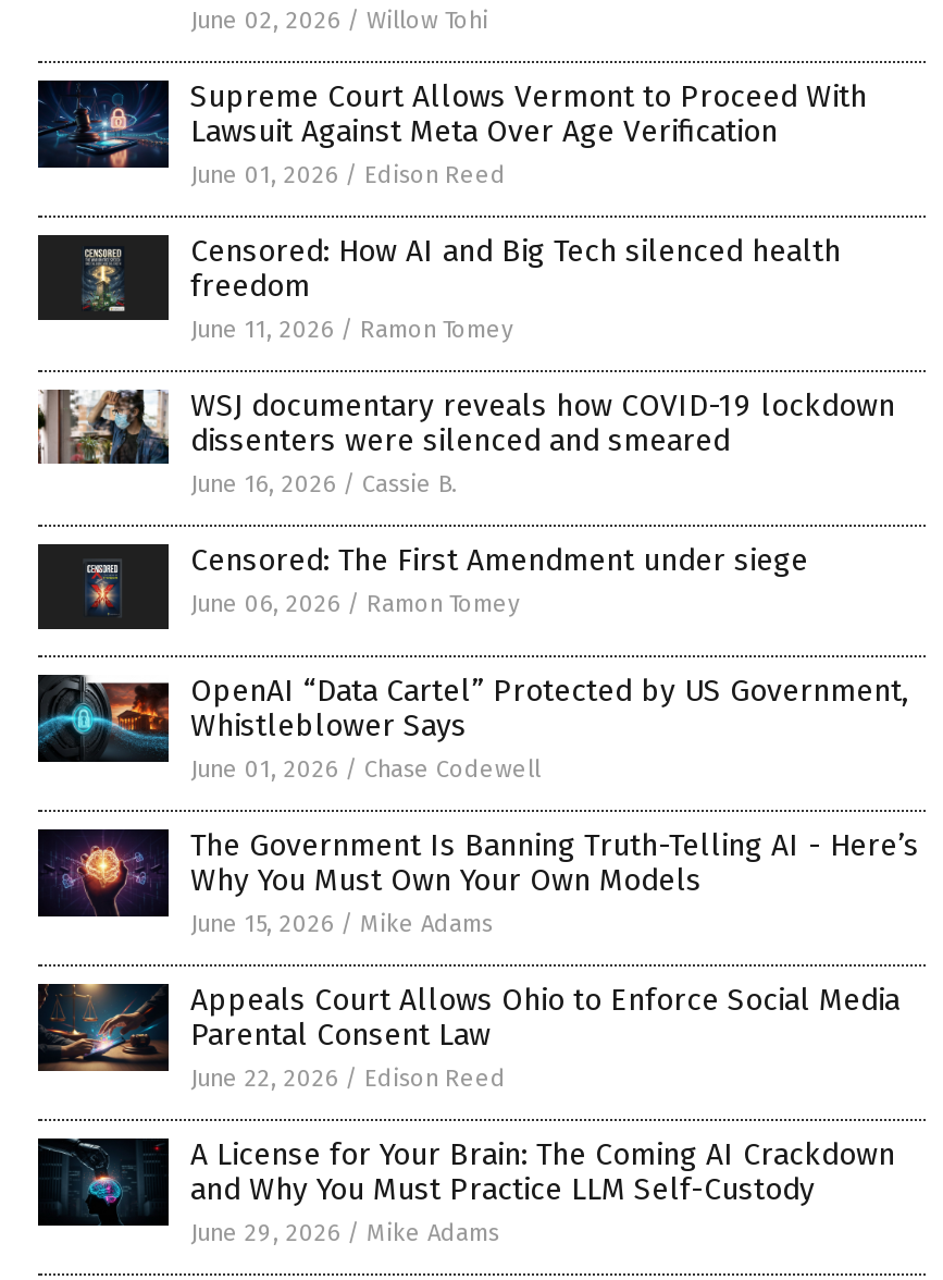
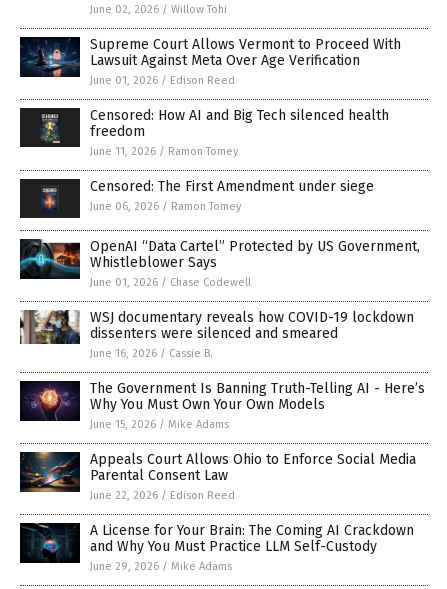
moved down: [image] | WSJ documentary reveals how COVID-19 lockdown | dissenters were silenced and smeared | June 16, 2026 / Cassie B.

moved up: [image] | Censored: The First Amendment under siege | June 06, 2026 / Ramon Tomey | OpenAI “Data Cartel” Protected by US Government, | Whistleblower Says | June 01, 2026 / Chase Codewell
